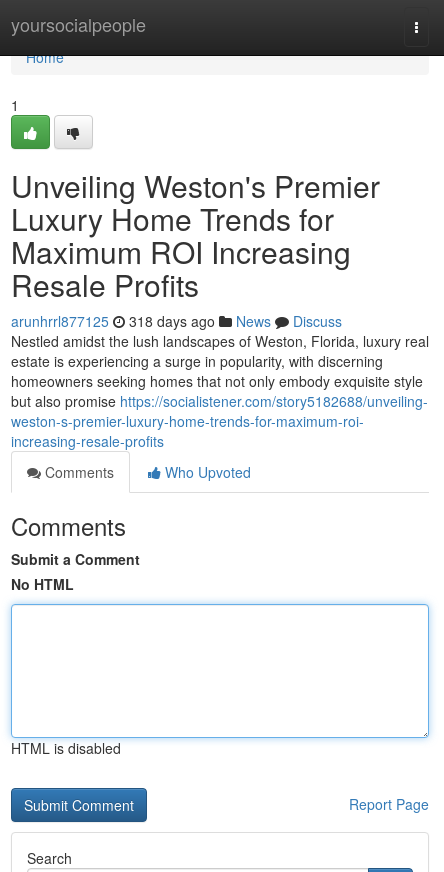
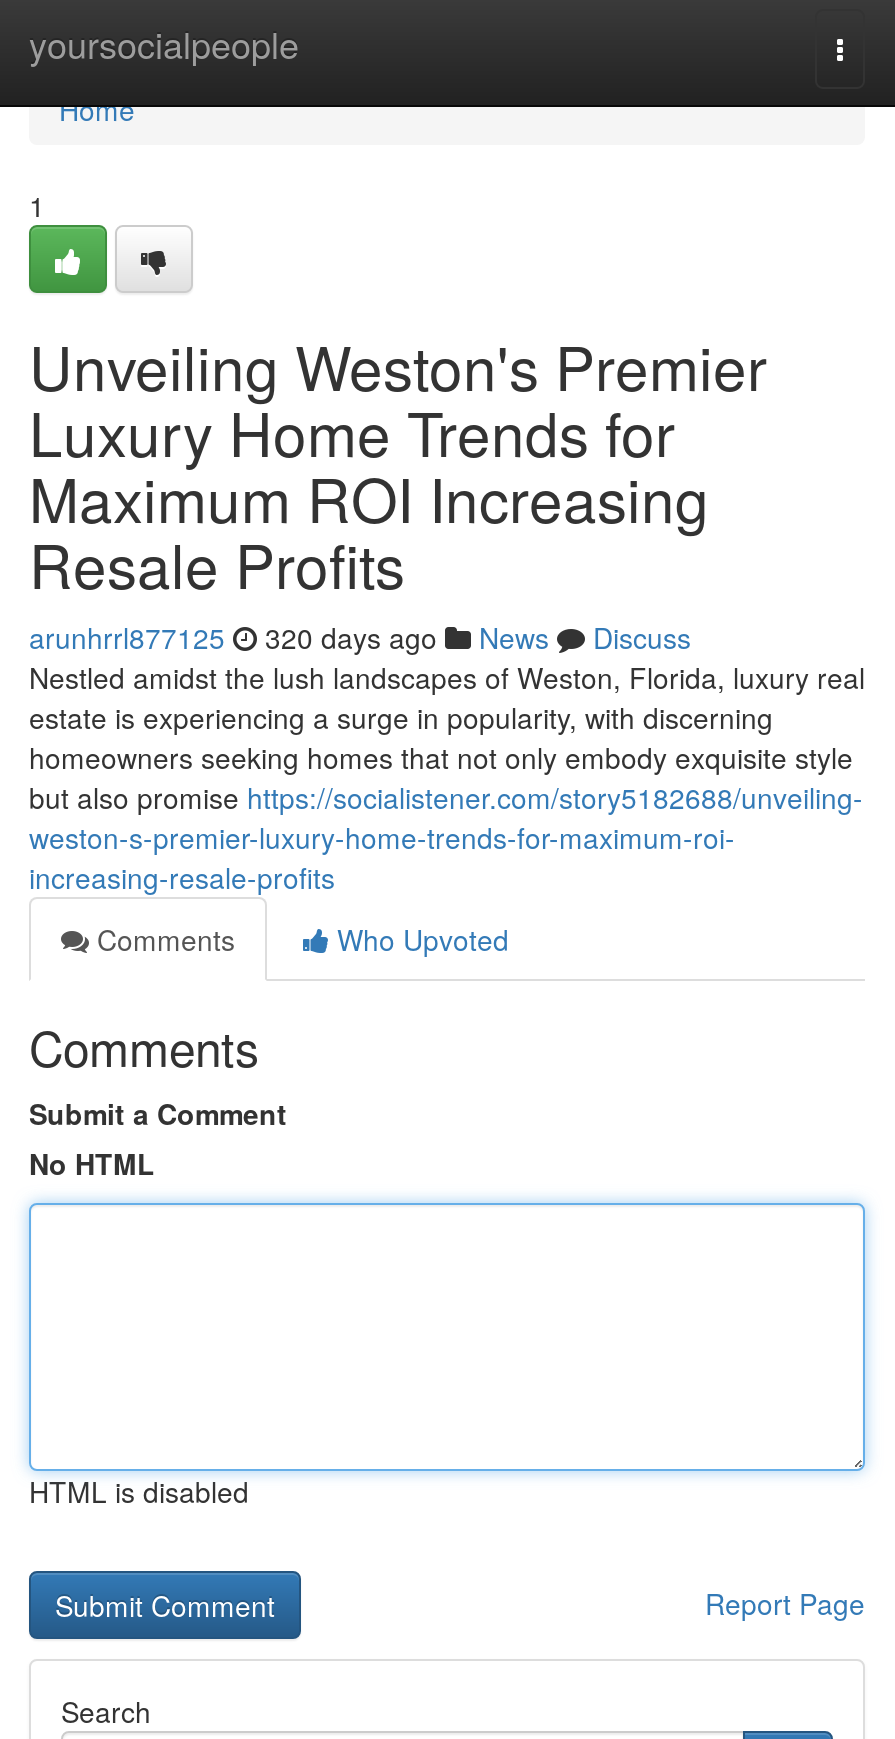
- arunhrrl877125 318 days ago News Discuss
+ arunhrrl877125 320 days ago News Discuss
